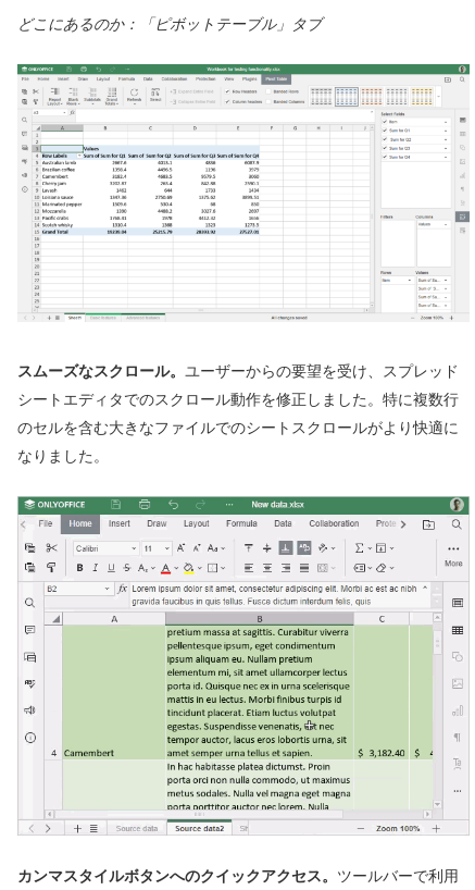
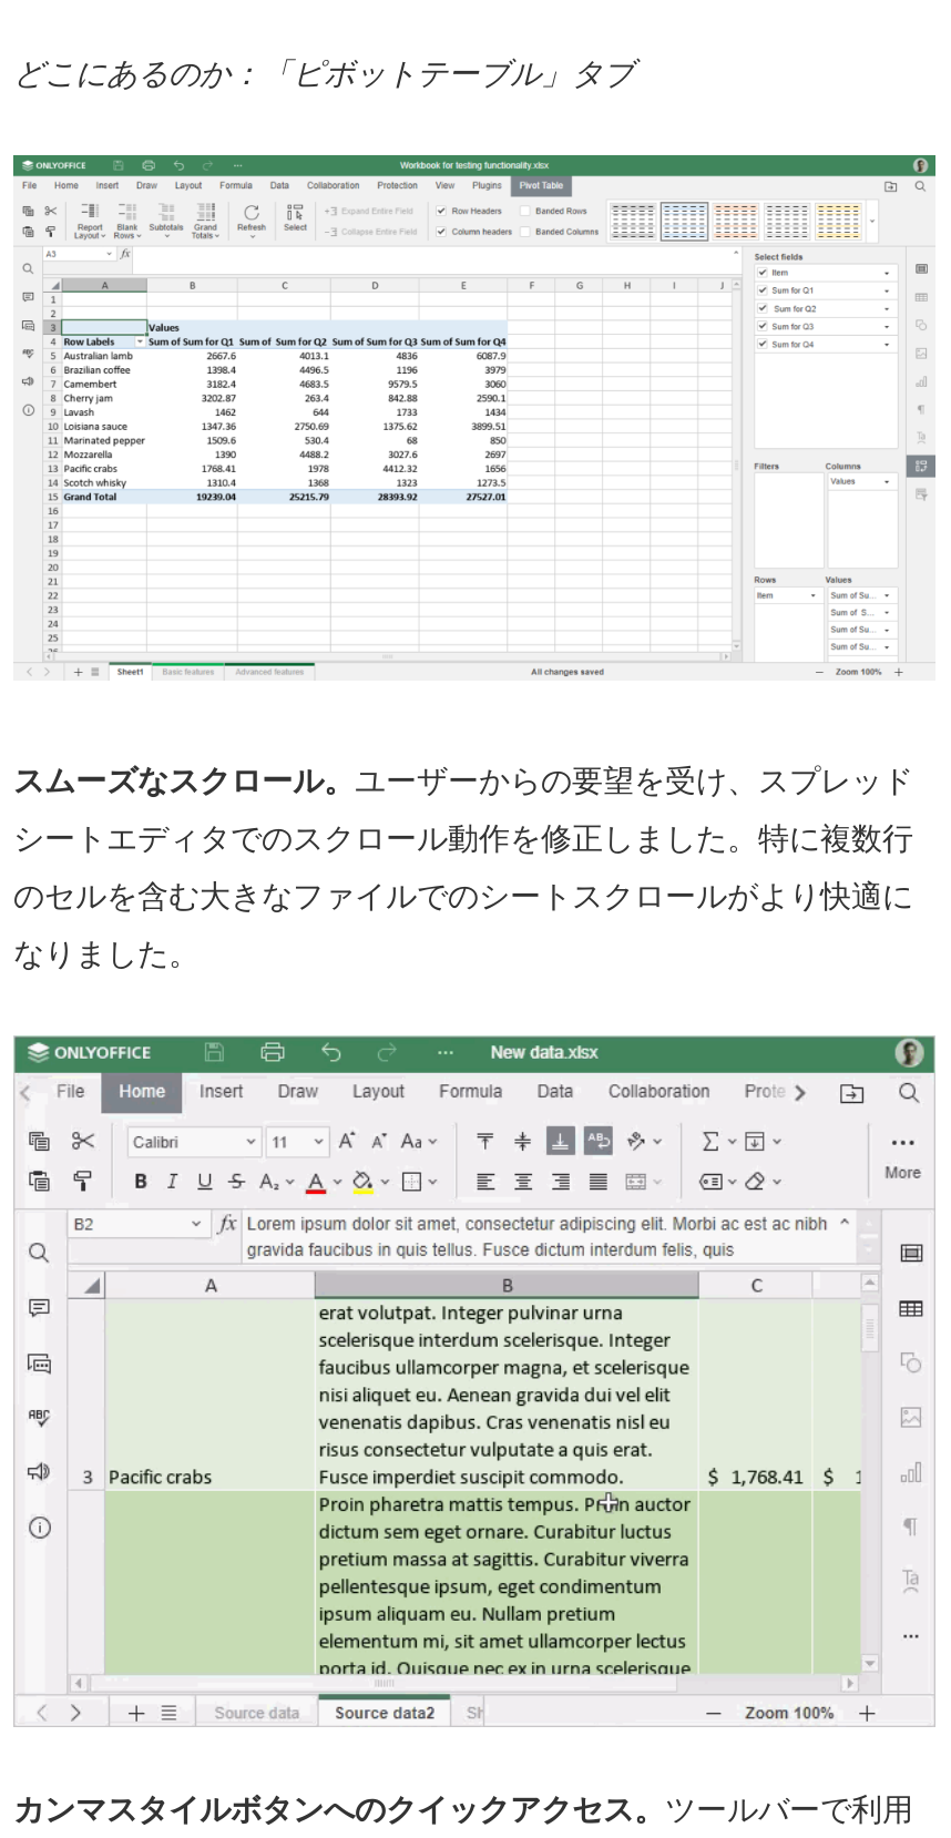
- [image]
+ [image]
